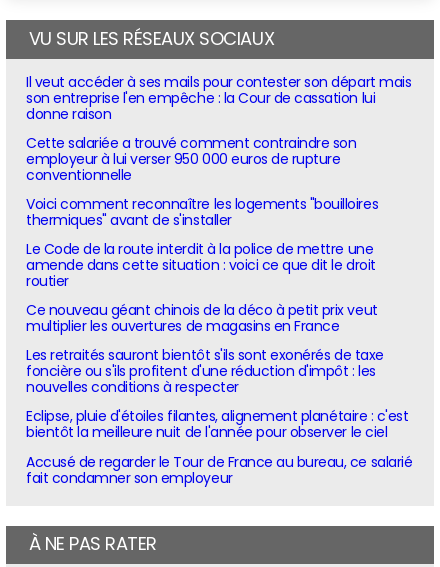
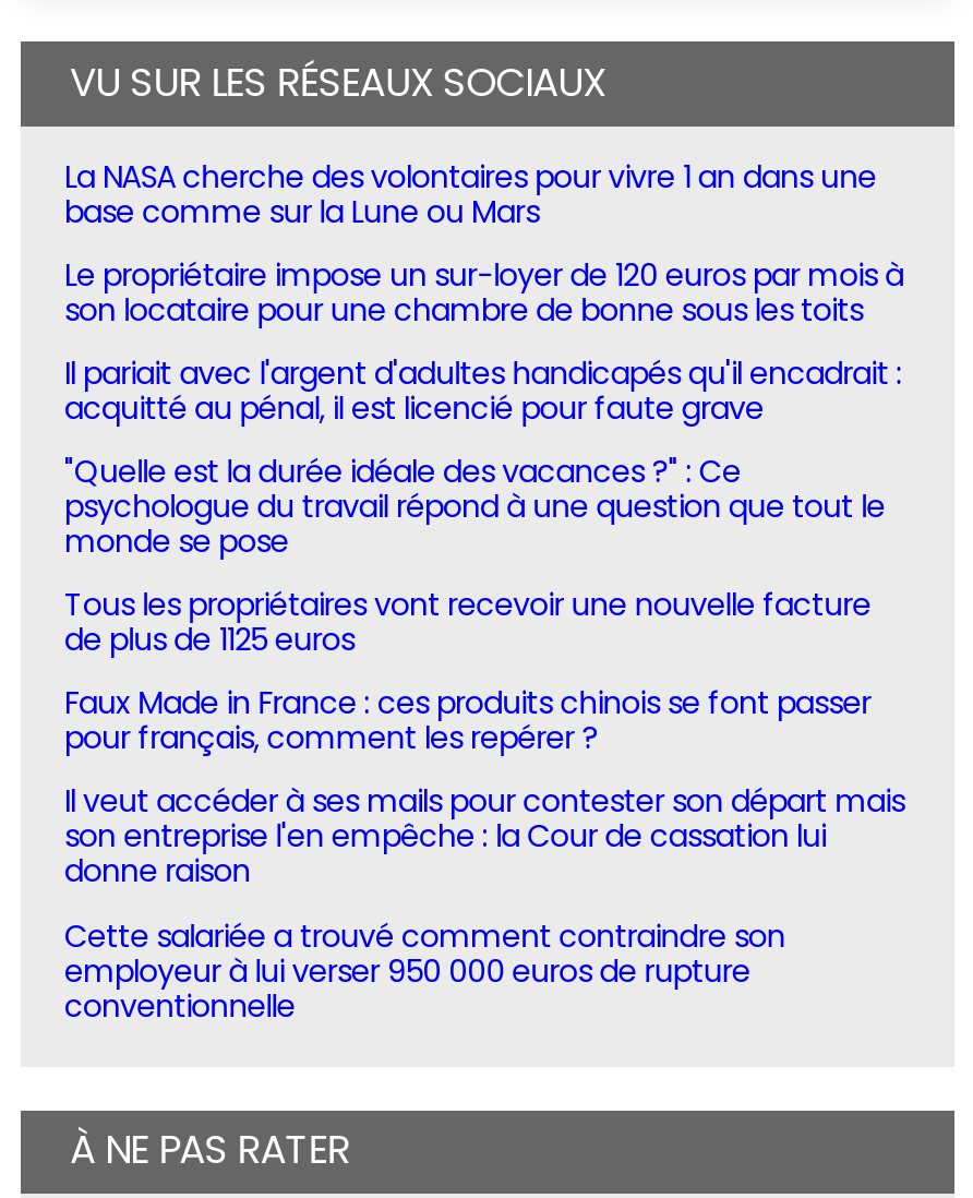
+ La NASA cherche des volontaires pour vivre 1 an dans une
+ base comme sur la Lune ou Mars
+ Le propriétaire impose un sur-loyer de 120 euros par mois à
+ son locataire pour une chambre de bonne sous les toits
+ Il pariait avec l'argent d'adultes handicapés qu'il encadrait :
+ acquitté au pénal, il est licencié pour faute grave
+ "Quelle est la durée idéale des vacances ?" : Ce
+ psychologue du travail répond à une question que tout le
+ monde se pose
+ Tous les propriétaires vont recevoir une nouvelle facture
+ de plus de 1125 euros
+ Faux Made in France : ces produits chinois se font passer
+ pour français, comment les repérer ?

moved down: Il veut accéder à ses mails pour contester son départ mais | son entreprise l'en empêche : la Cour de cassation lui | donne raison | Cette salariée a trouvé comment contraindre son | employeur à lui verser 950 000 euros de rupture | conventionnelle

- Voici comment reconnaître les logements "bouilloires
- thermiques" avant de s'installer
- Le Code de la route interdit à la police de mettre une
- amende dans cette situation : voici ce que dit le droit
- routier
- Ce nouveau géant chinois de la déco à petit prix veut
- multiplier les ouvertures de magasins en France
- Les retraités sauront bientôt s'ils sont exonérés de taxe
- foncière ou s'ils profitent d'une réduction d'impôt : les
- nouvelles conditions à respecter
- Eclipse, pluie d'étoiles filantes, alignement planétaire : c'est
- bientôt la meilleure nuit de l'année pour observer le ciel
- Accusé de regarder le Tour de France au bureau, ce salarié
- fait condamner son employeur
